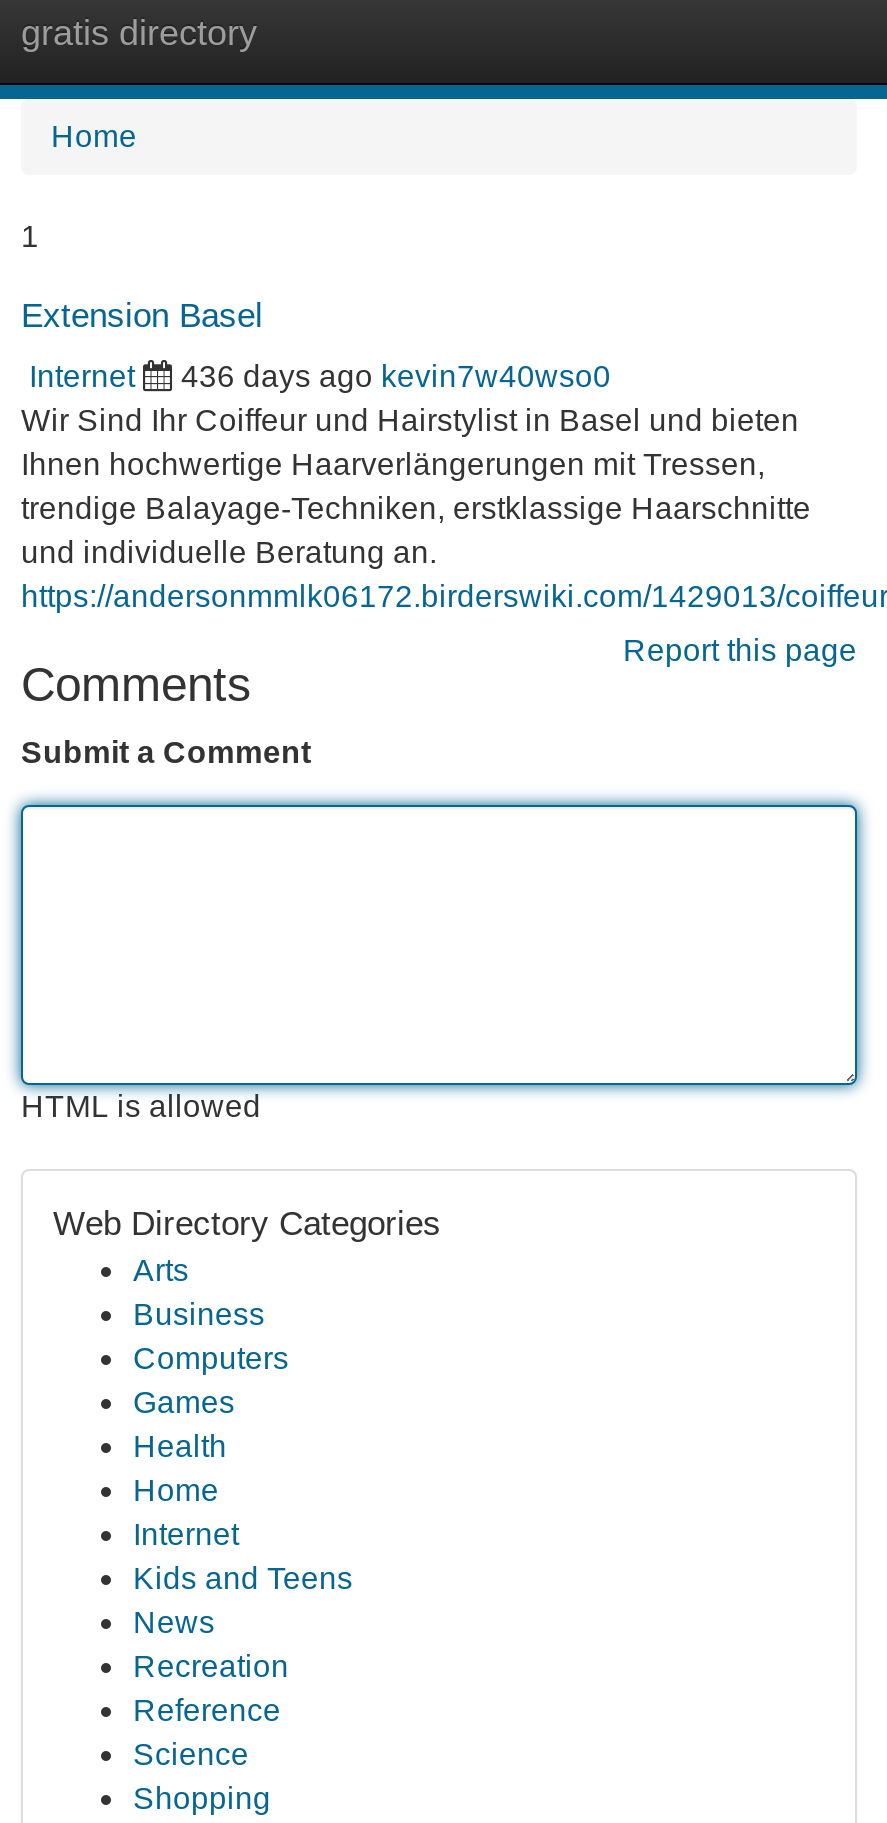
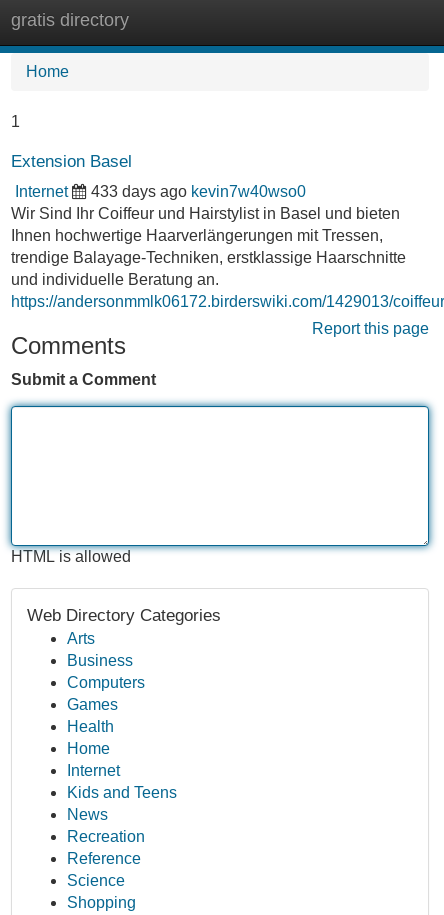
- 436 days ago kevin7w40wso0
+ 433 days ago kevin7w40wso0
